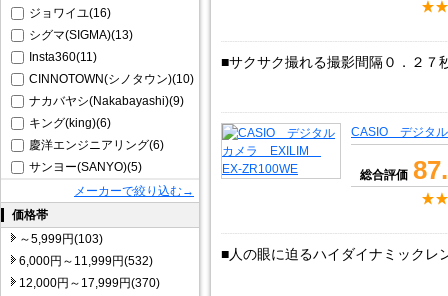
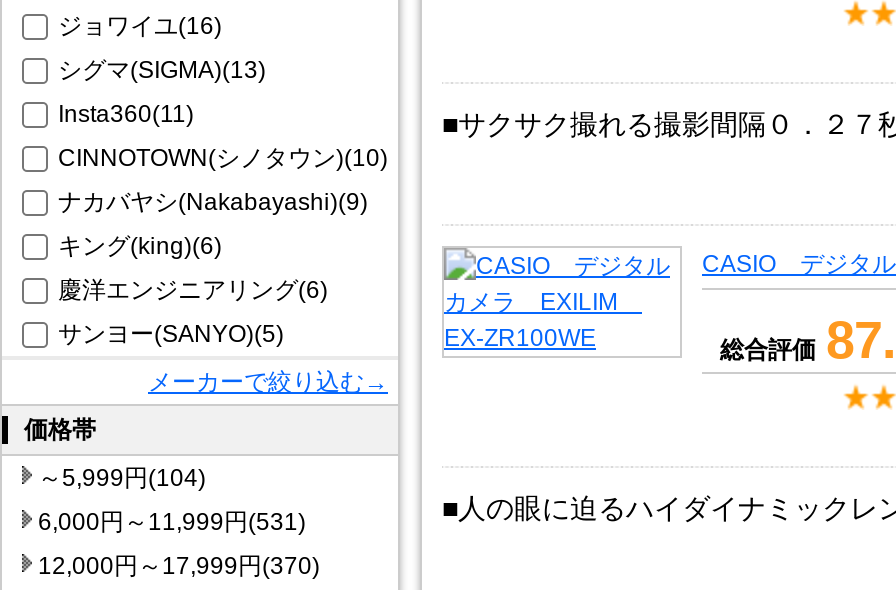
- ～5,999円(103)
+ ～5,999円(104)

- 6,000円～11,999円(532)
+ 6,000円～11,999円(531)
